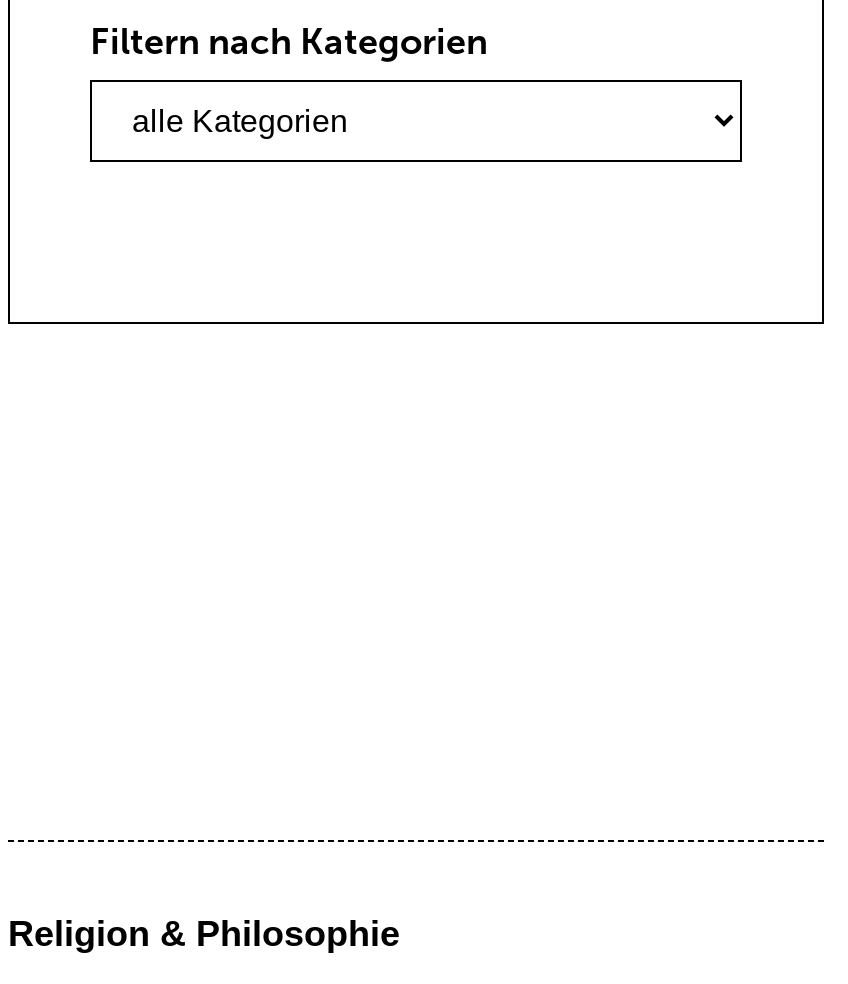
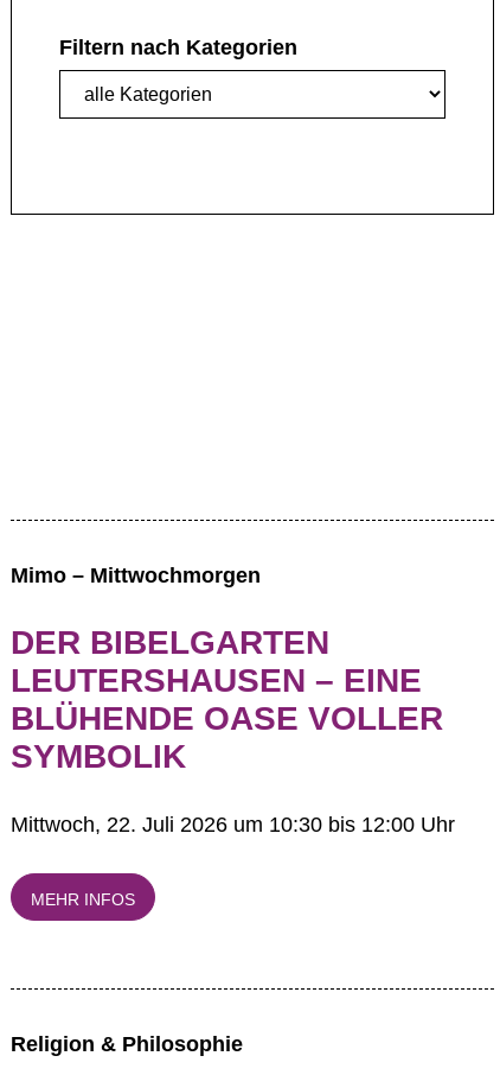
+ Mimo – Mittwochmorgen
+ DER BIBELGARTEN
+ LEUTERSHAUSEN – EINE
+ BLÜHENDE OASE VOLLER
+ SYMBOLIK
+ Mittwoch, 22. Juli 2026 um 10:30 bis 12:00 Uhr
+ MEHR INFOS
